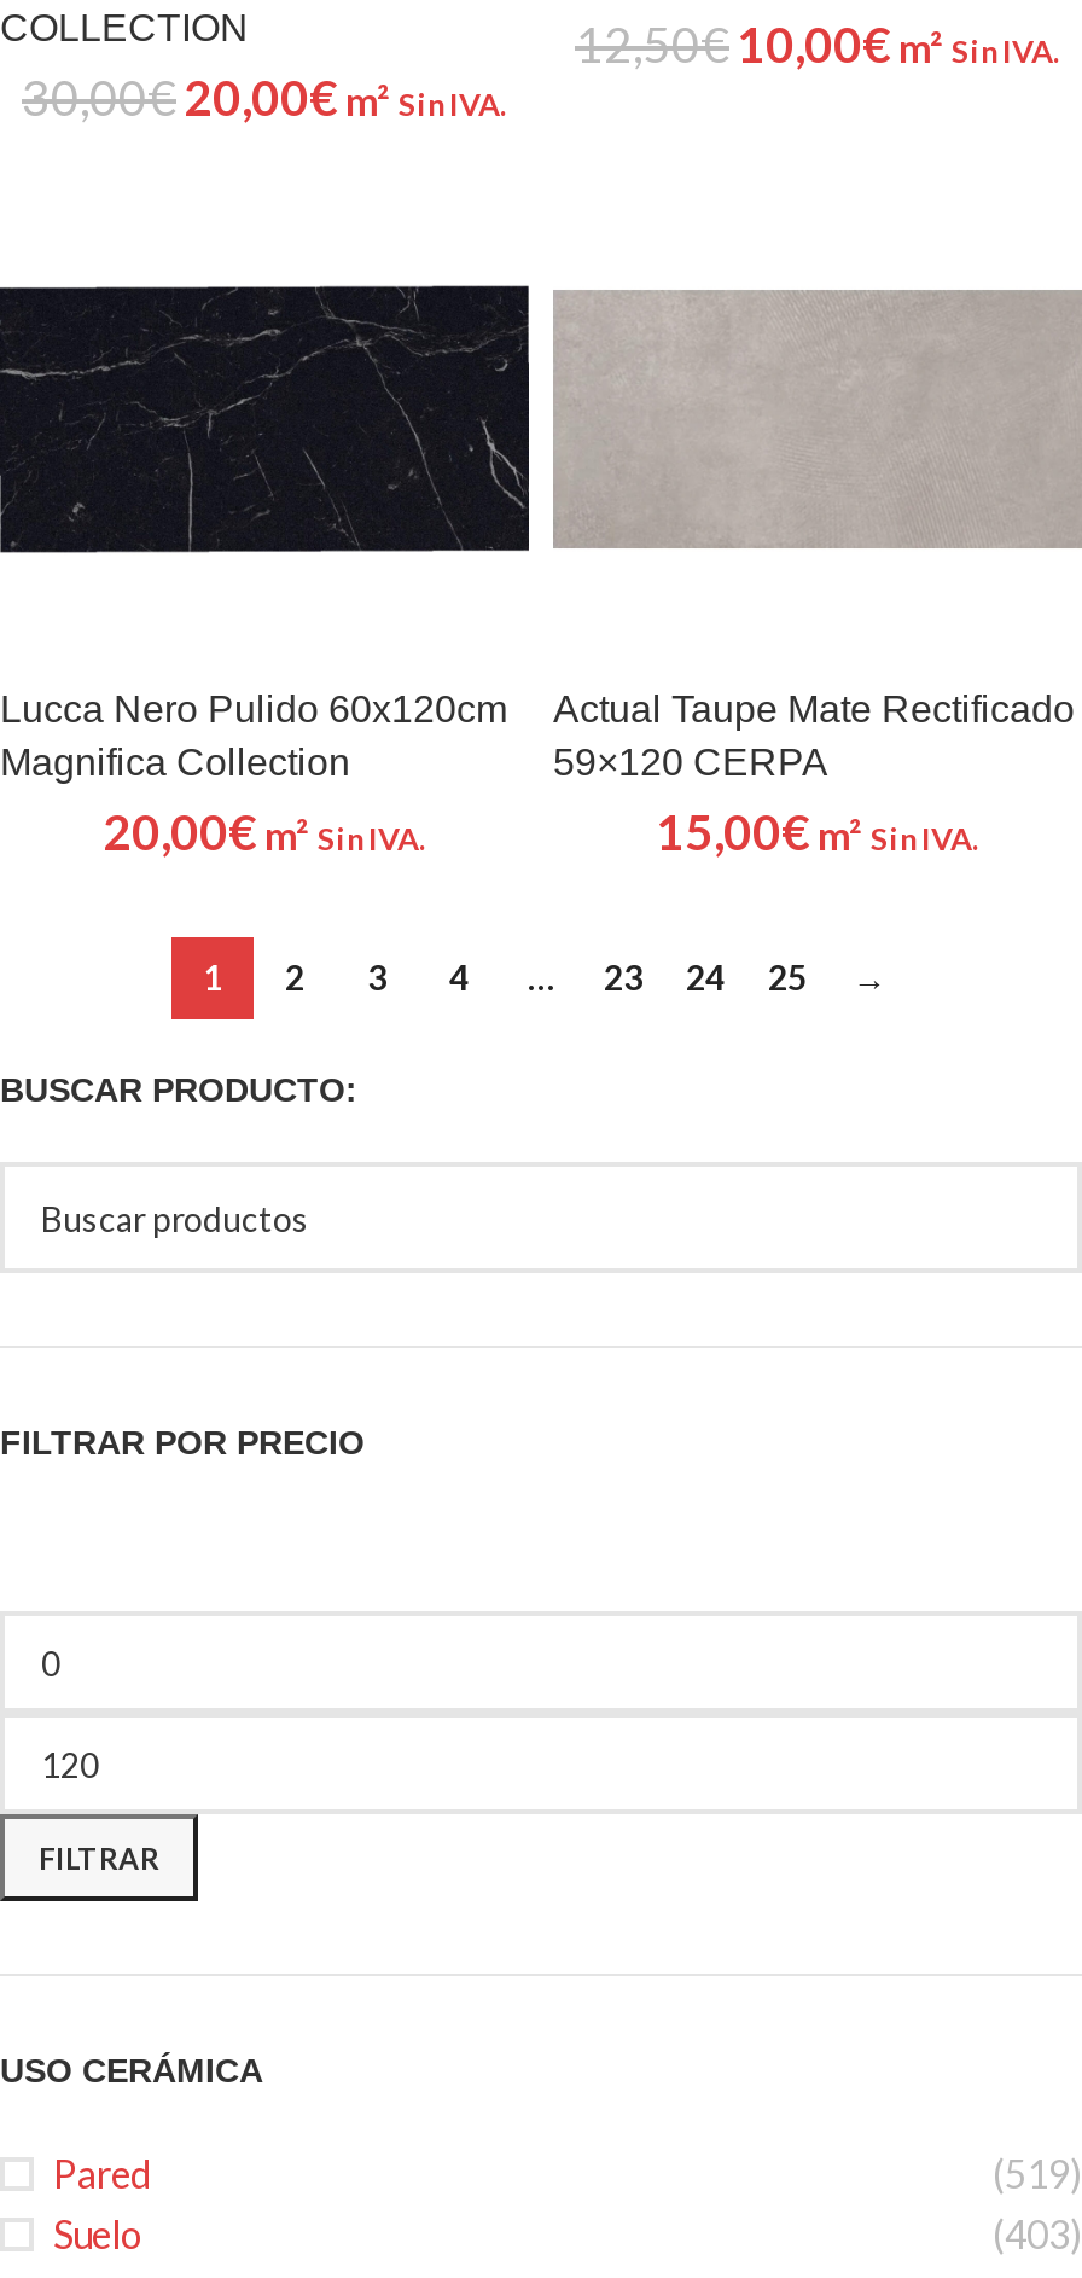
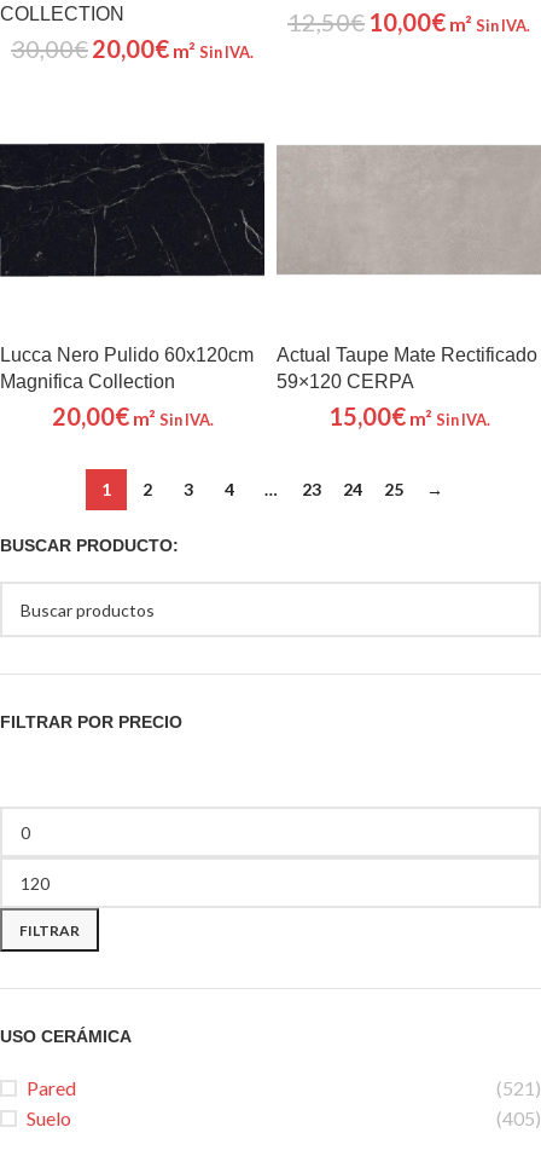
- (519)
+ (521)

- (403)
+ (405)
